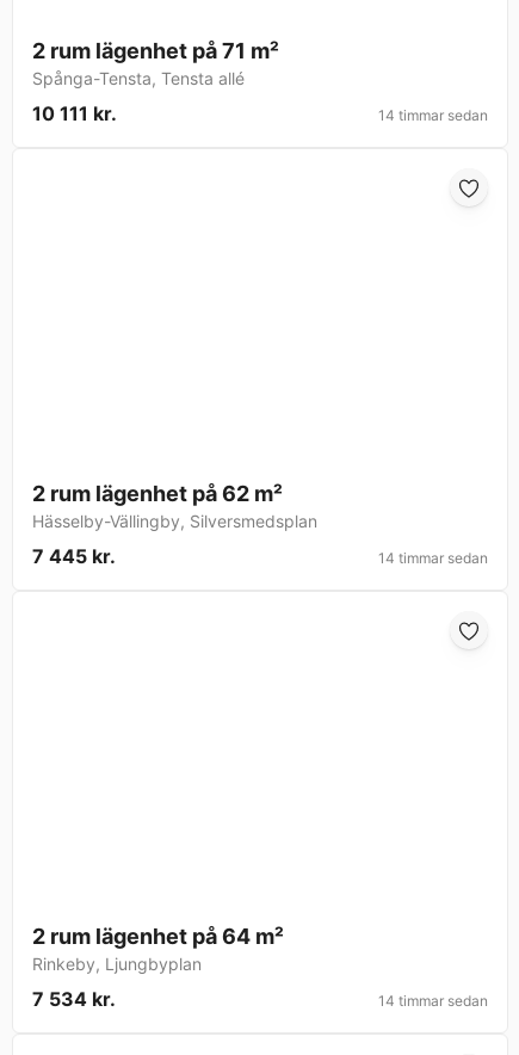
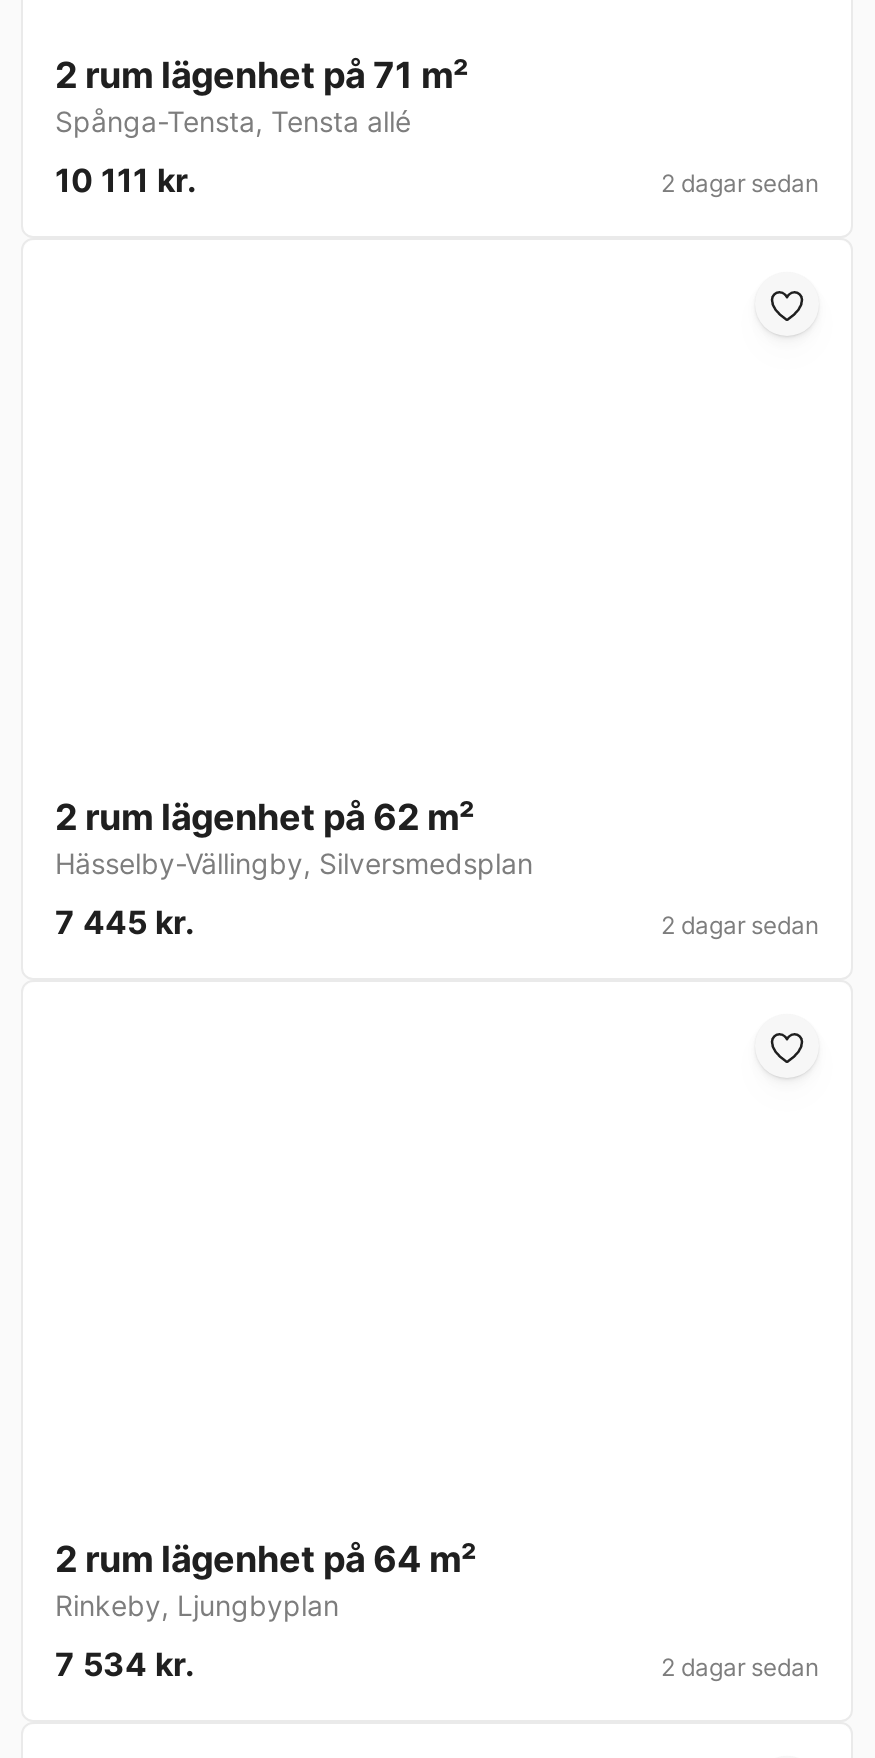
- 14 timmar sedan
+ 2 dagar sedan

- 14 timmar sedan
+ 2 dagar sedan

- 14 timmar sedan
+ 2 dagar sedan
